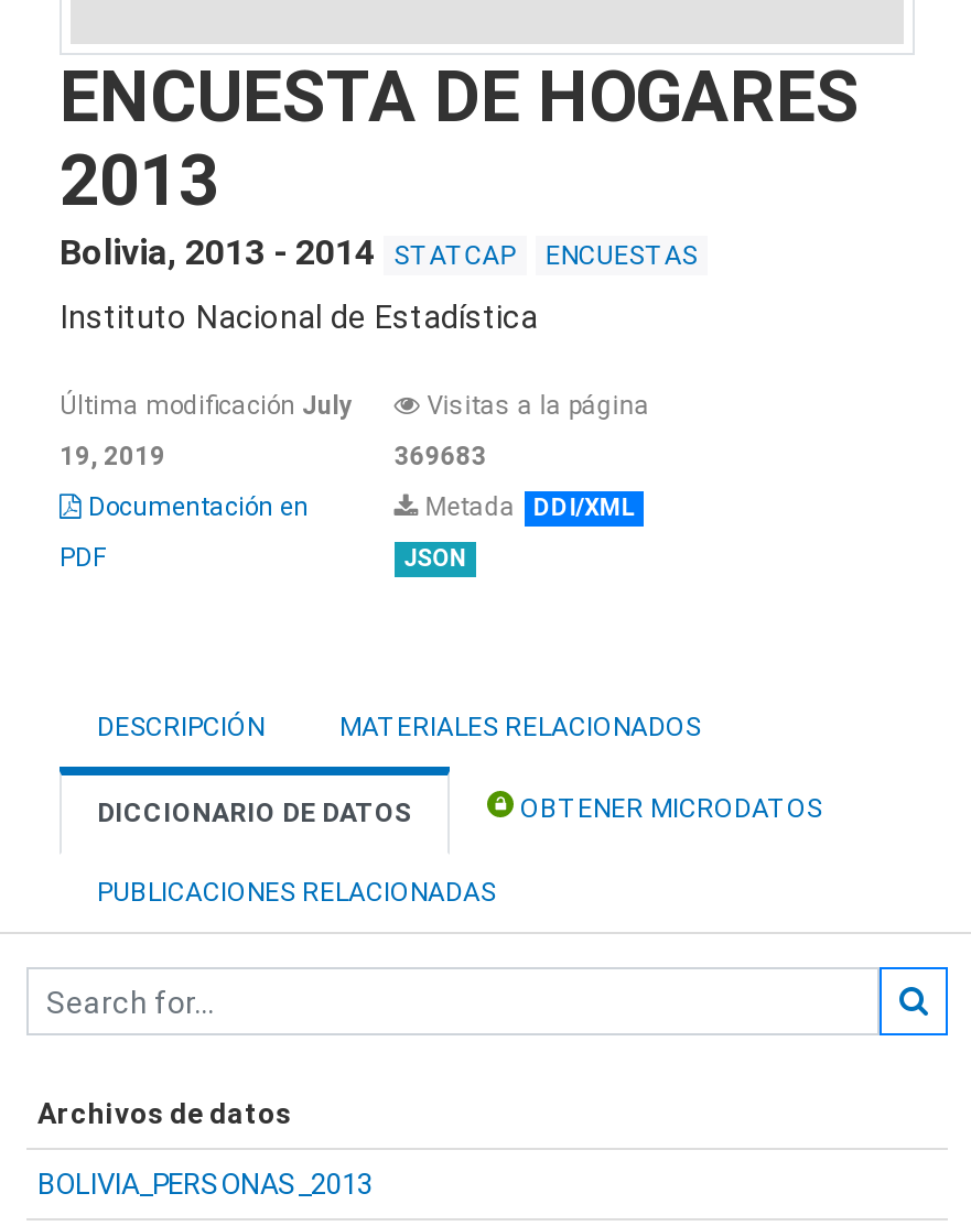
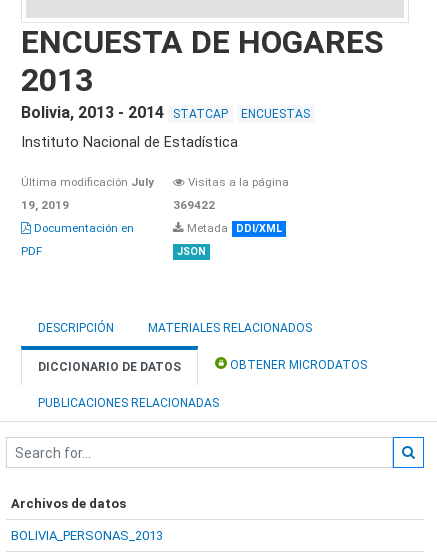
- 369683
+ 369422
